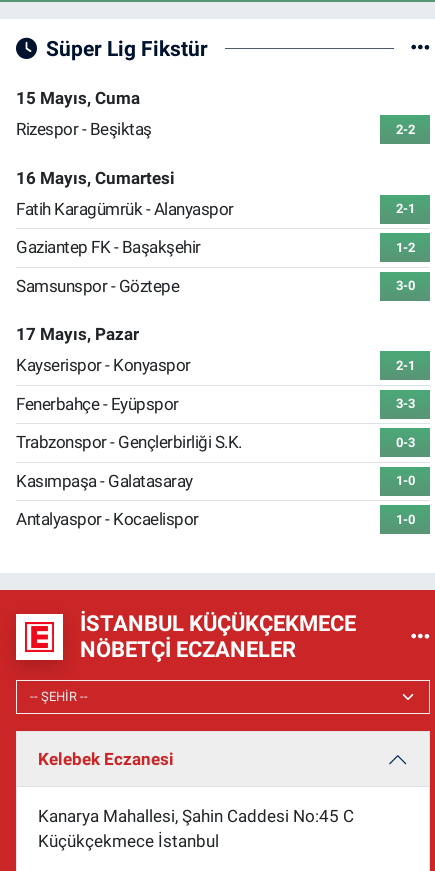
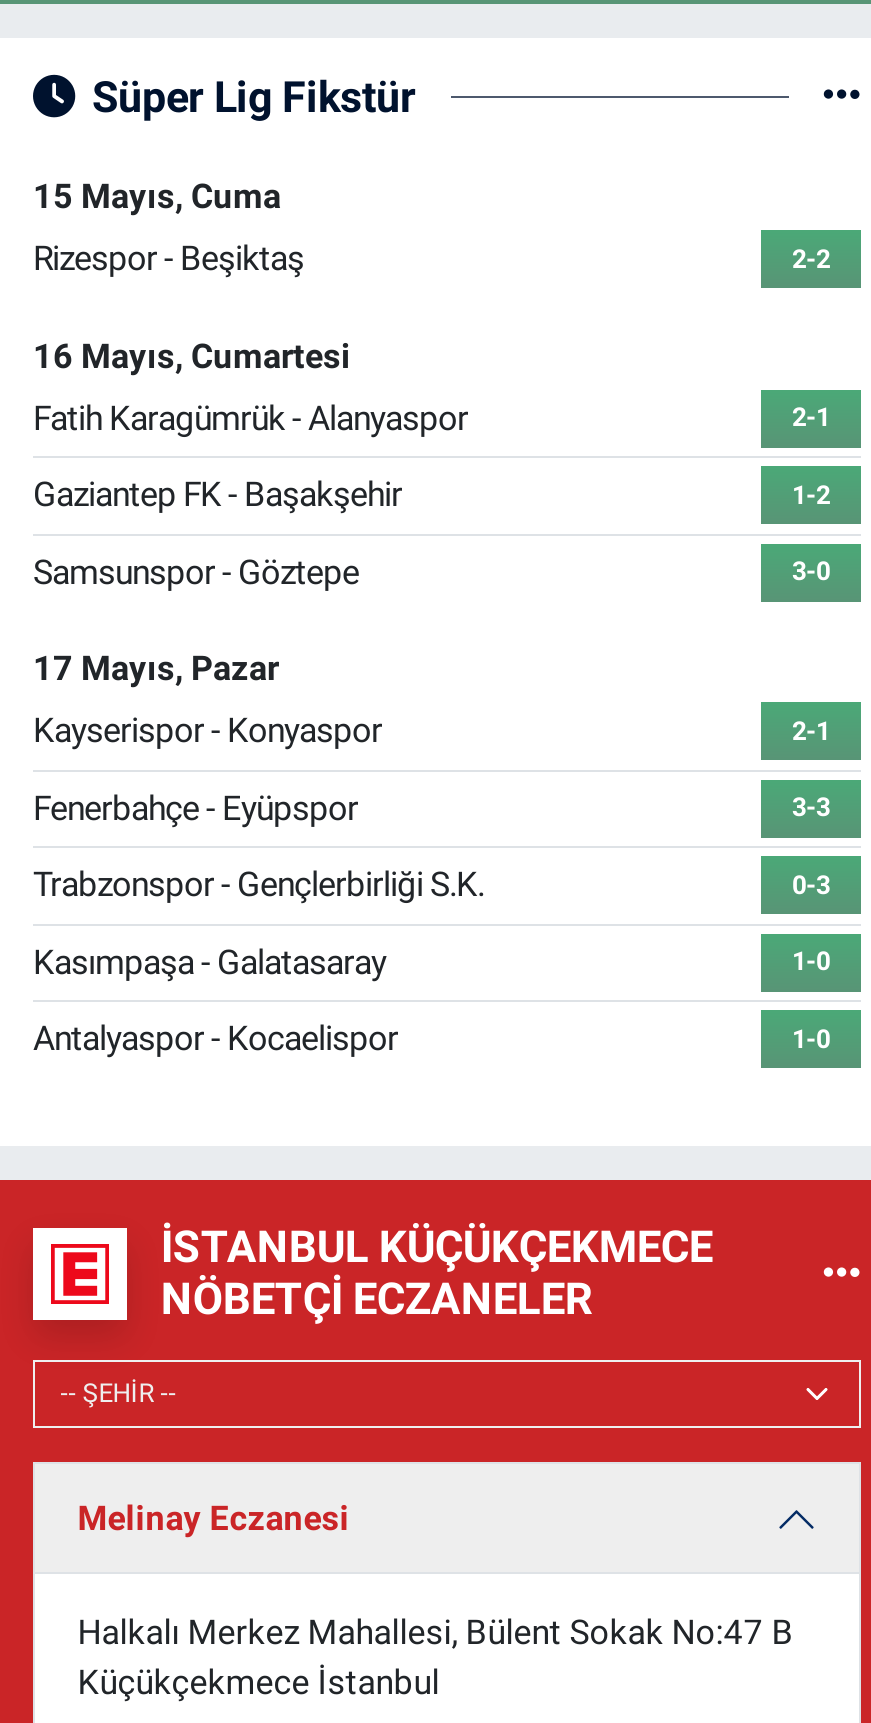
- Kelebek Eczanesi
+ Melinay Eczanesi

- Kanarya Mahallesi, Şahin Caddesi No:45 C
+ Halkalı Merkez Mahallesi, Bülent Sokak No:47 B
